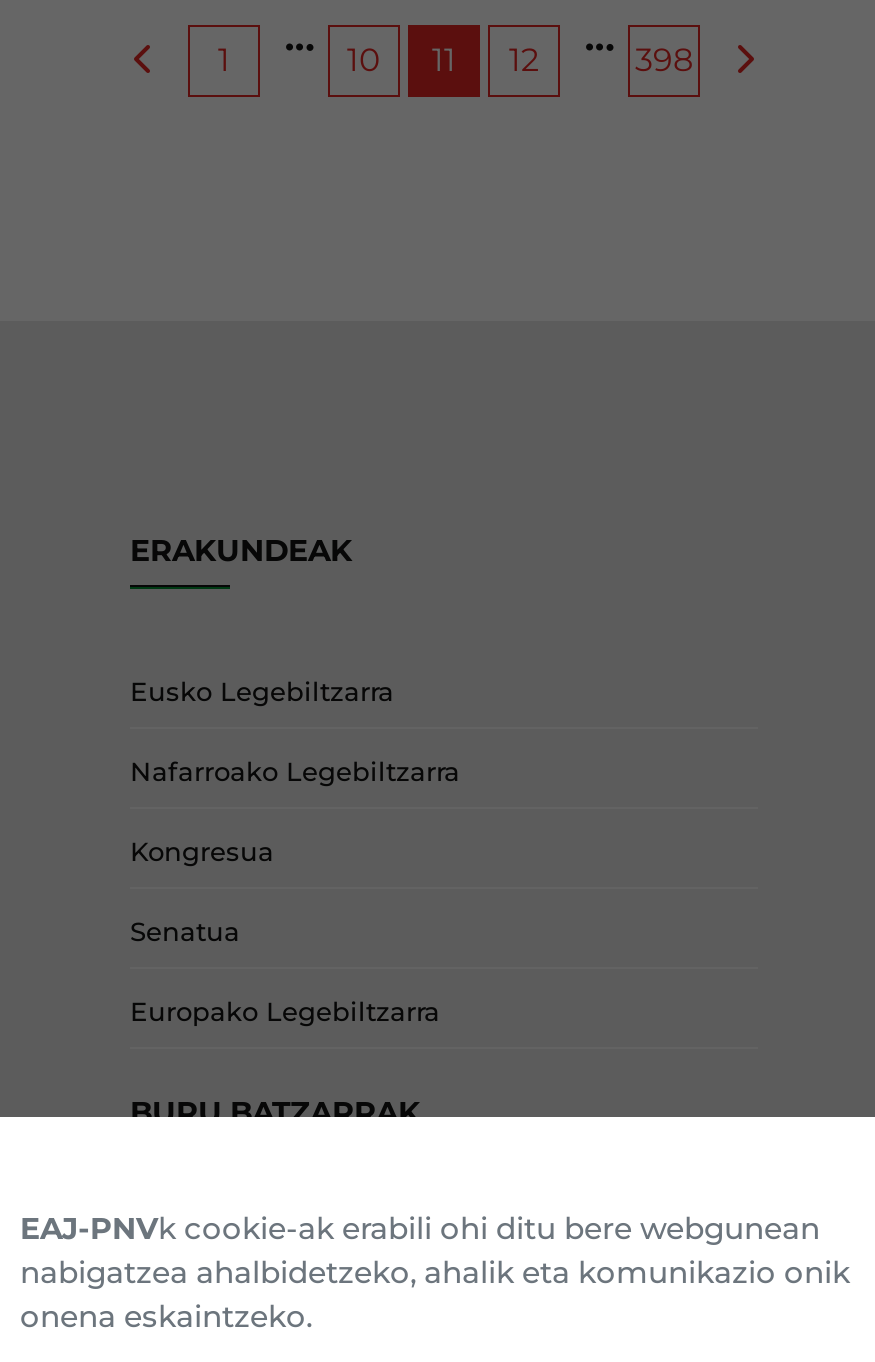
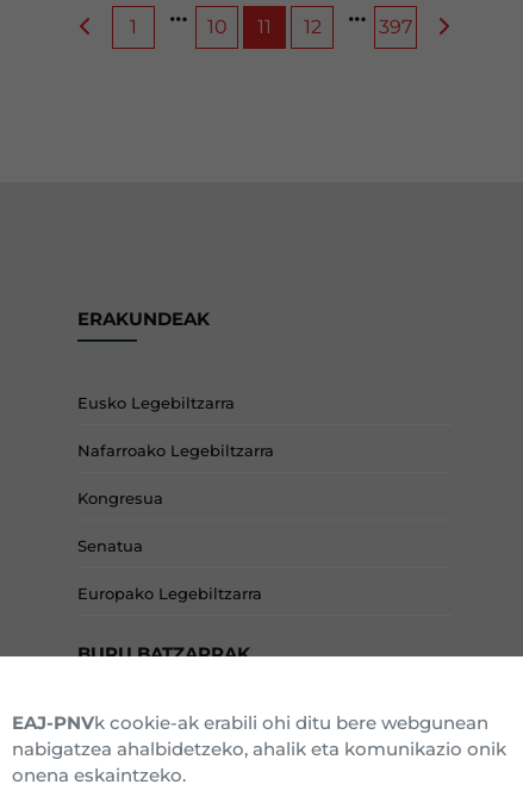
- 398
+ 397
